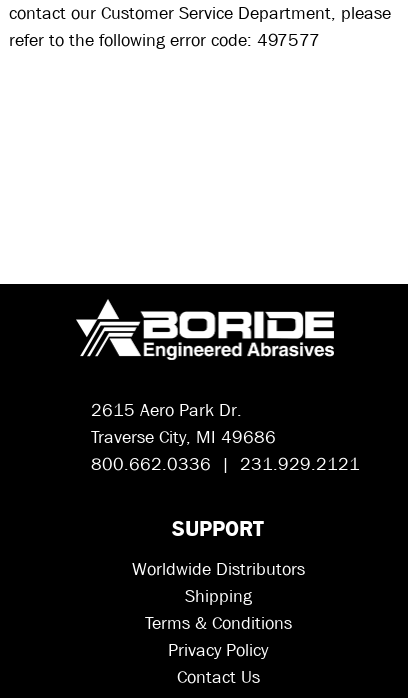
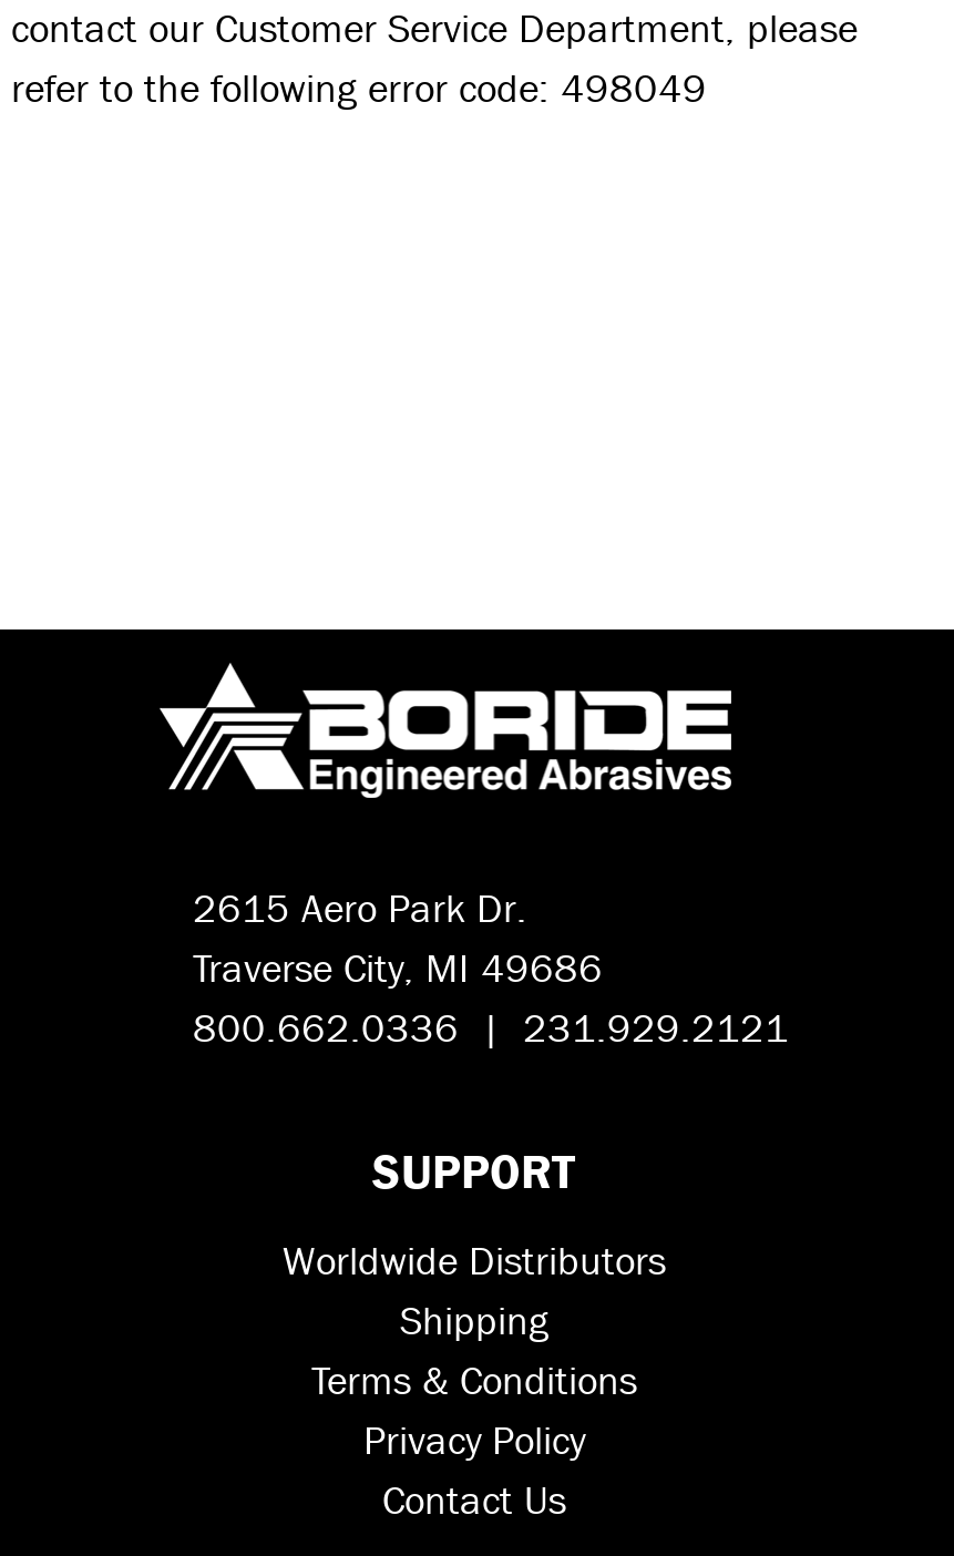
- refer to the following error code: 497577
+ refer to the following error code: 498049
